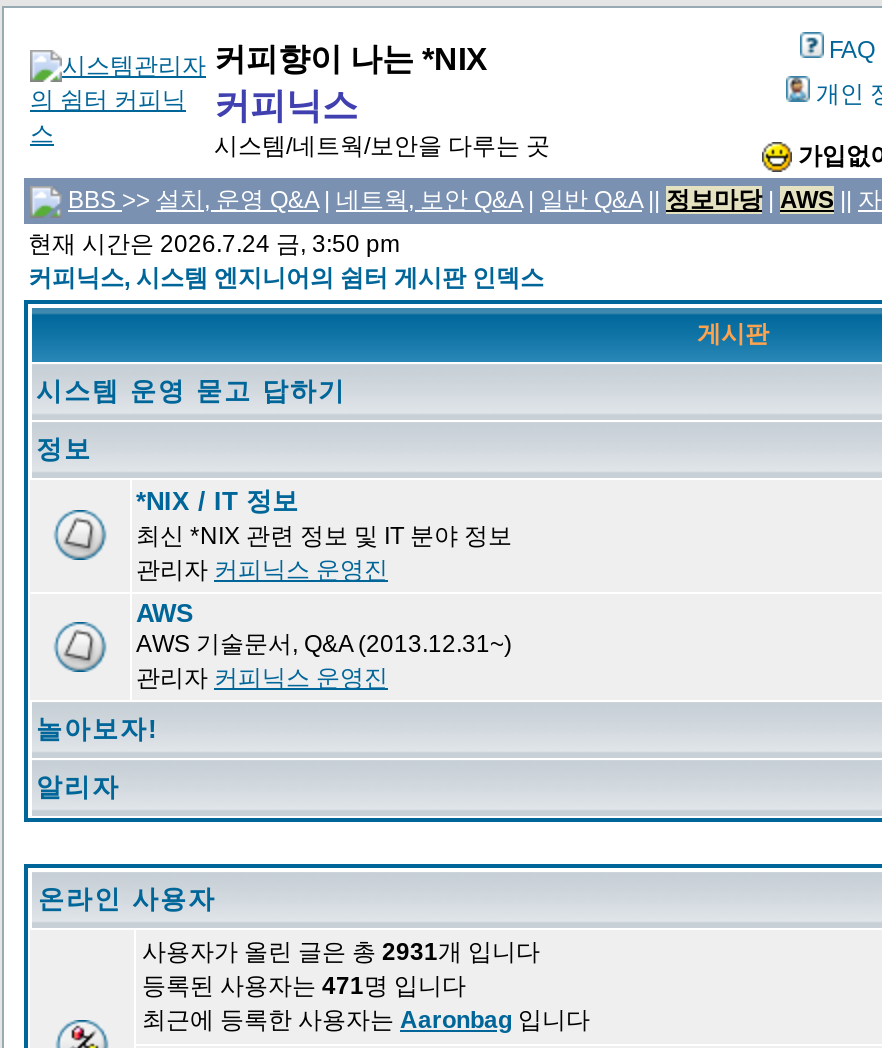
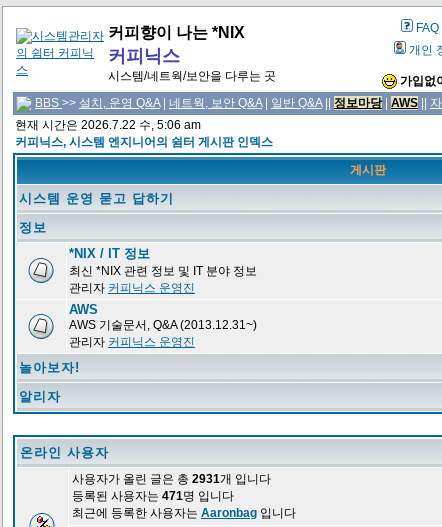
- 현재 시간은 2026.7.24 금, 3:50 pm
+ 현재 시간은 2026.7.22 수, 5:06 am
